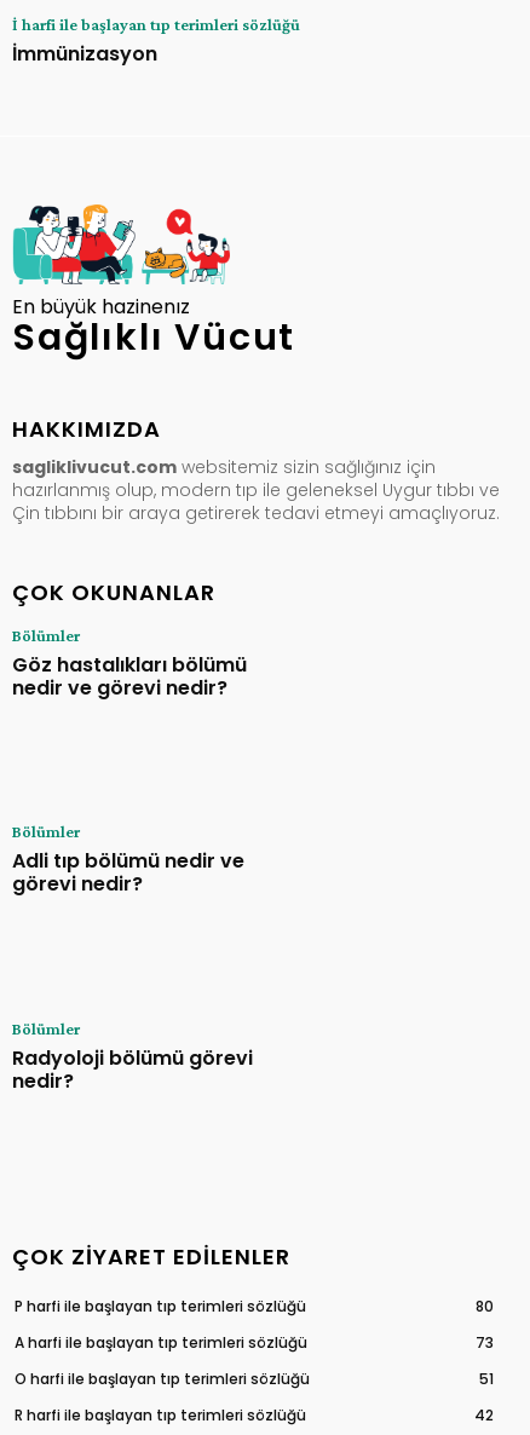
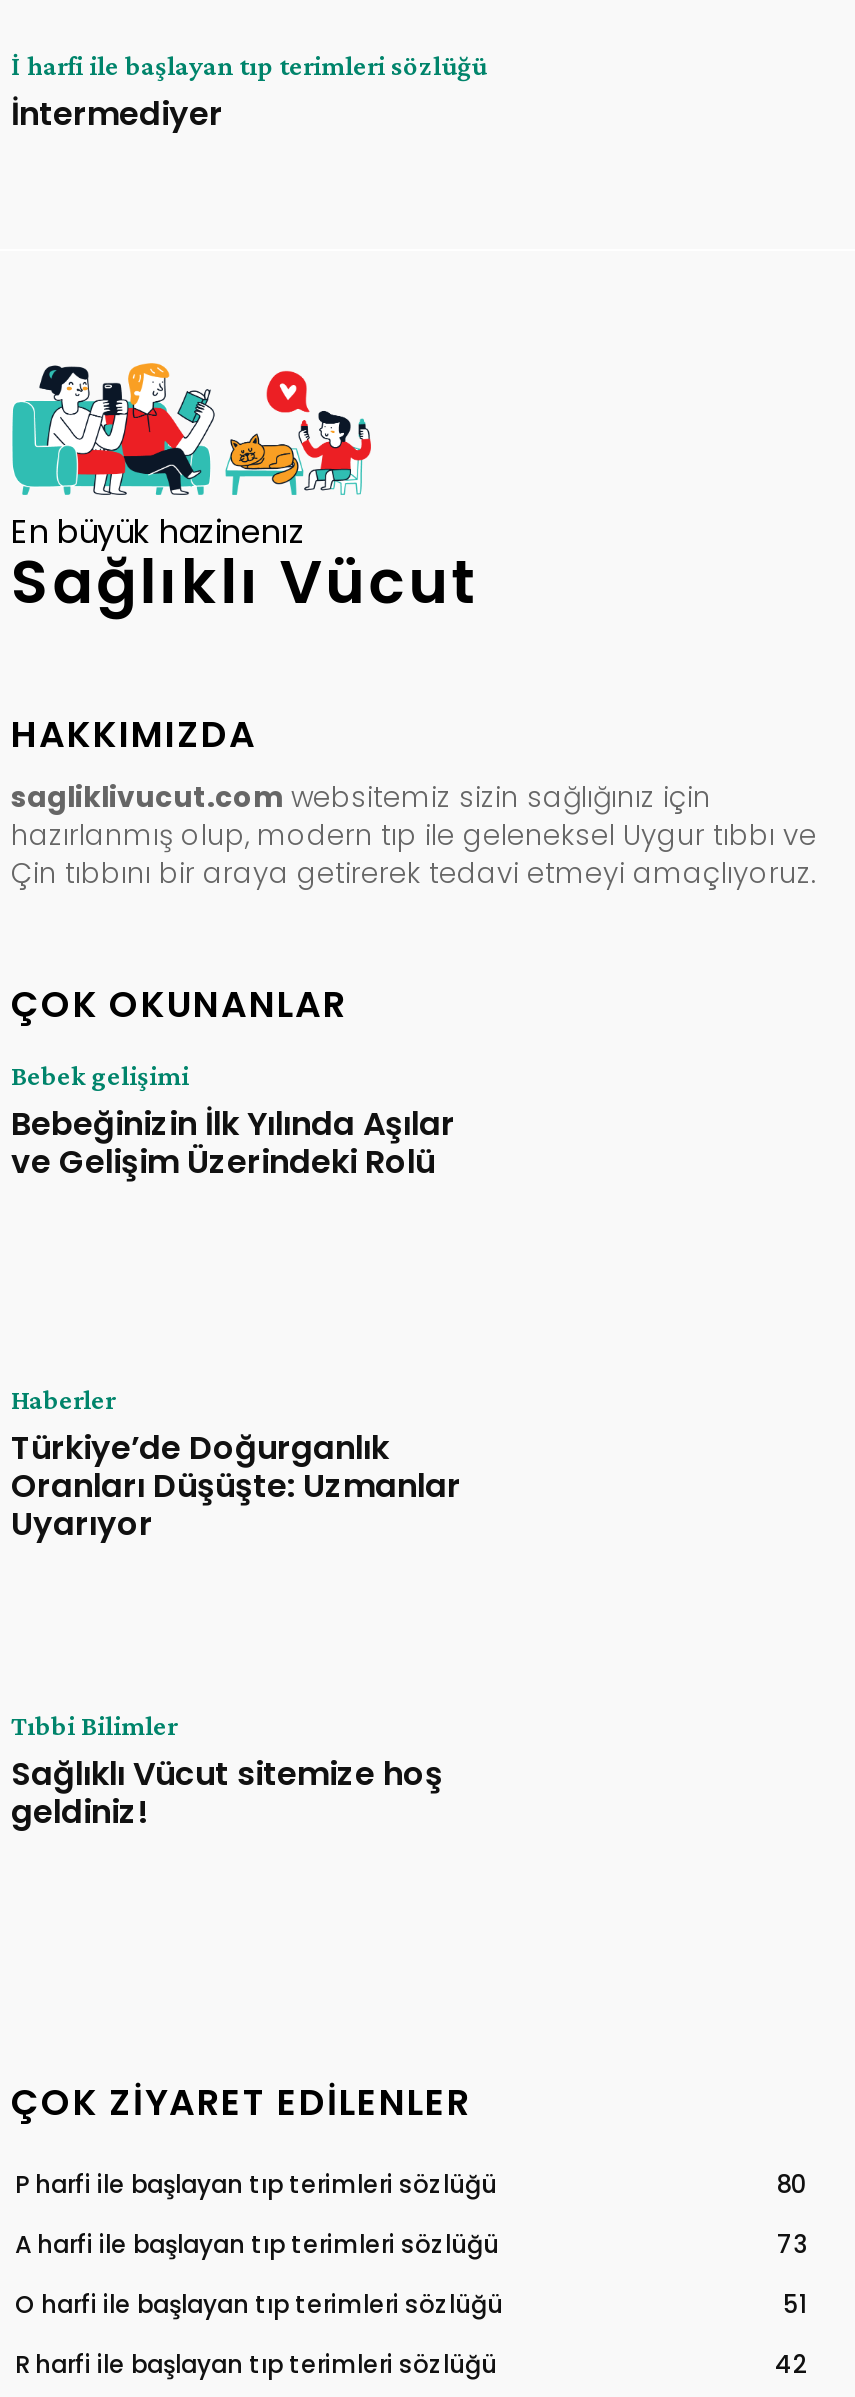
- İmmünizasyon
+ İntermediyer

- Bölümler
- Göz hastalıkları bölümü
- nedir ve görevi nedir?
+ Bebek gelişimi
+ Bebeğinizin İlk Yılında Aşılar
+ ve Gelişim Üzerindeki Rolü

- Bölümler
- Adli tıp bölümü nedir ve
- görevi nedir?
+ Haberler
+ Türkiye’de Doğurganlık
+ Oranları Düşüşte: Uzmanlar
+ Uyarıyor

- Bölümler
- Radyoloji bölümü görevi
- nedir?
+ Tıbbi Bilimler
+ Sağlıklı Vücut sitemize hoş
+ geldiniz!
